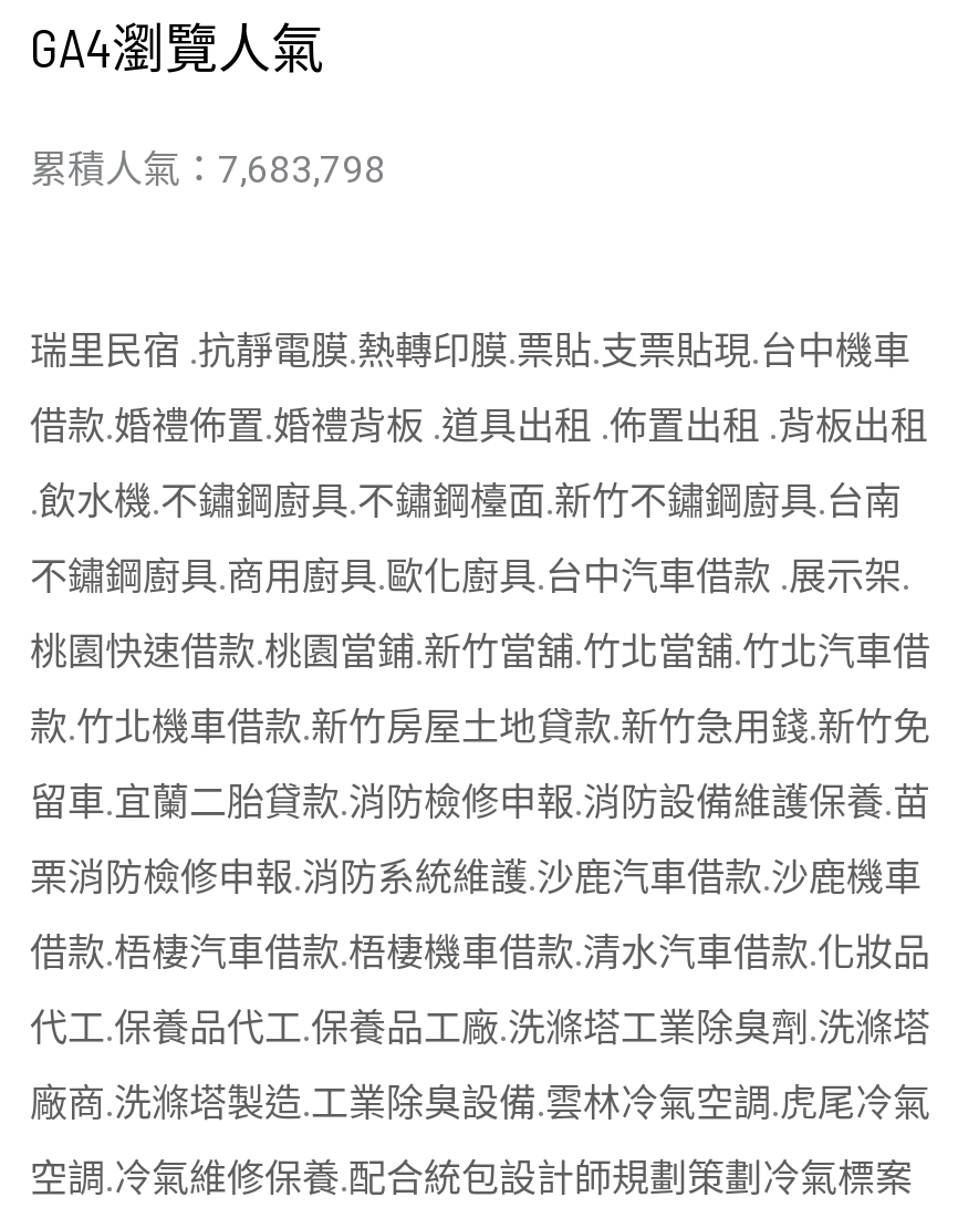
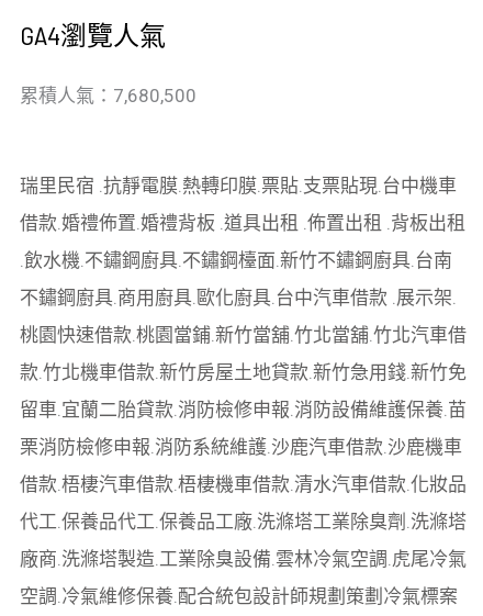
- 累積人氣：7,683,798
+ 累積人氣：7,680,500
